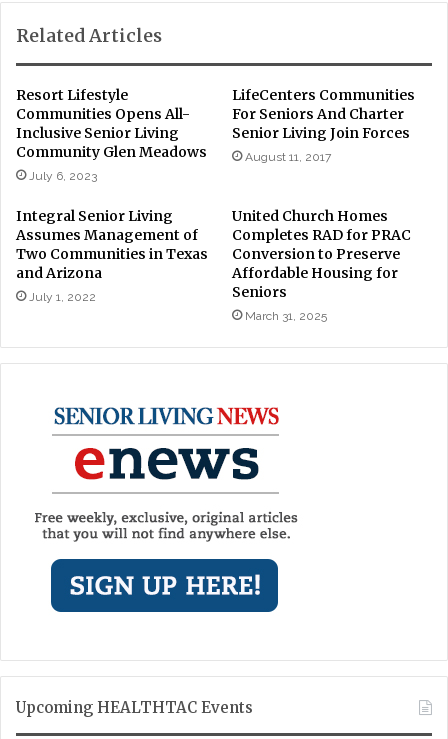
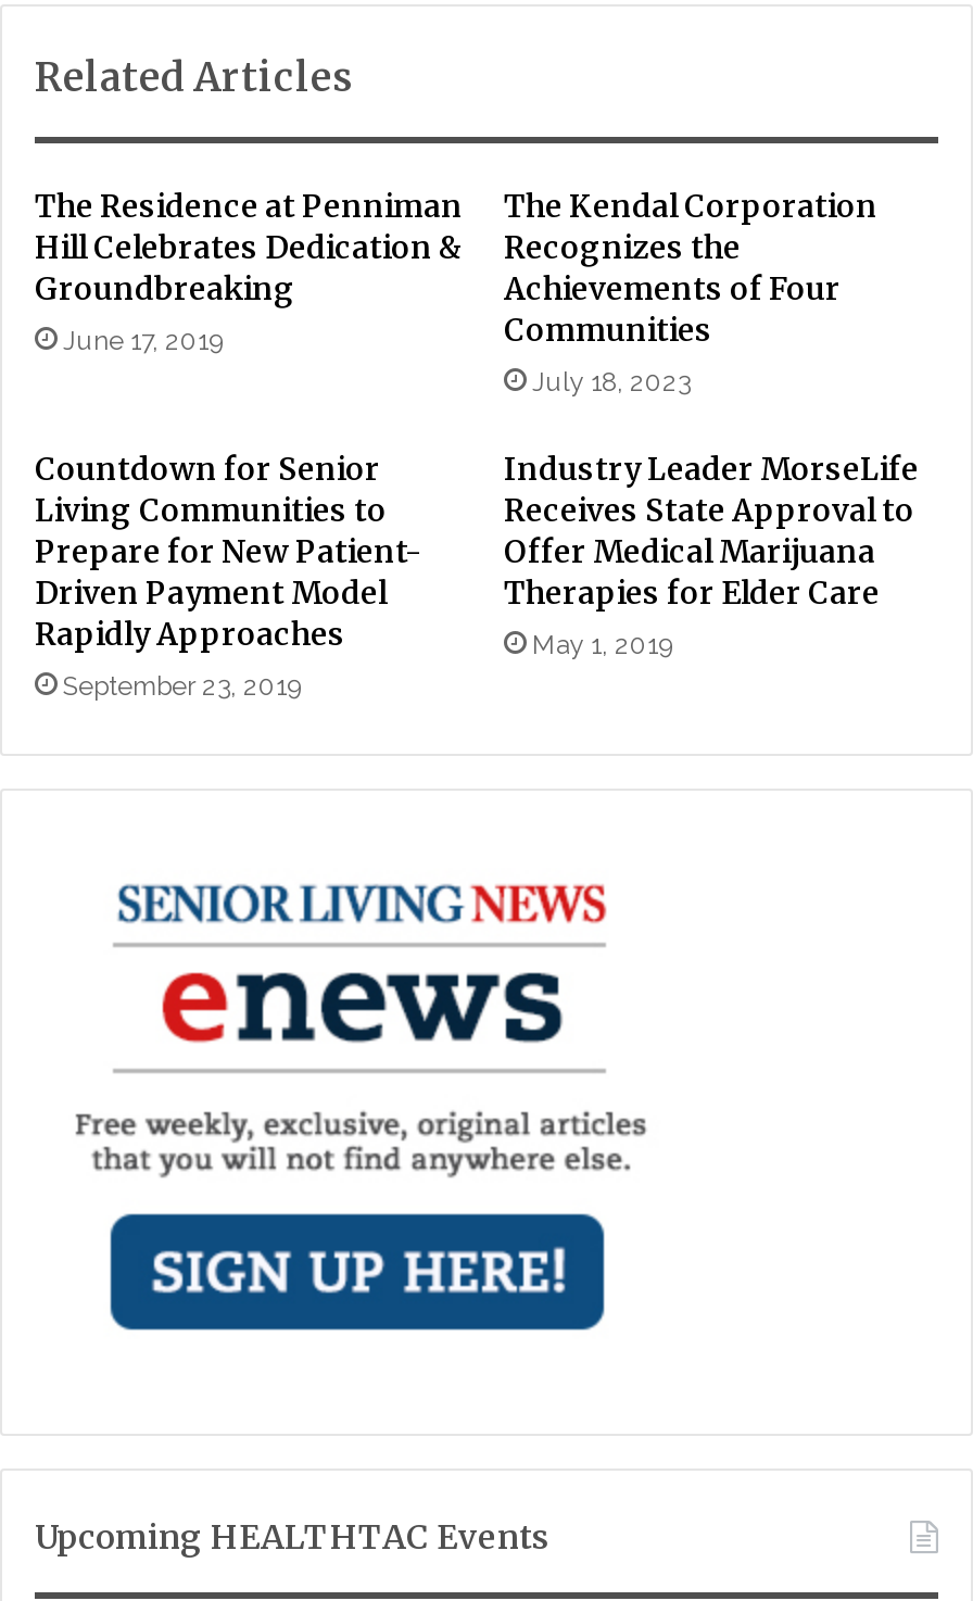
- Resort Lifestyle
- Communities Opens All-
- Inclusive Senior Living
- Community Glen Meadows
- July 6, 2023
+ The Residence at Penniman
+ Hill Celebrates Dedication &
+ Groundbreaking
+ June 17, 2019

- LifeCenters Communities
- For Seniors And Charter
- Senior Living Join Forces
- August 11, 2017
+ The Kendal Corporation
+ Recognizes the
+ Achievements of Four
+ Communities
+ July 18, 2023

- Integral Senior Living
- Assumes Management of
- Two Communities in Texas
- and Arizona
- July 1, 2022
+ Countdown for Senior
+ Living Communities to
+ Prepare for New Patient-
+ Driven Payment Model
+ Rapidly Approaches
+ September 23, 2019

- United Church Homes
- Completes RAD for PRAC
- Conversion to Preserve
- Affordable Housing for
- Seniors
- March 31, 2025
+ Industry Leader MorseLife
+ Receives State Approval to
+ Offer Medical Marijuana
+ Therapies for Elder Care
+ May 1, 2019
